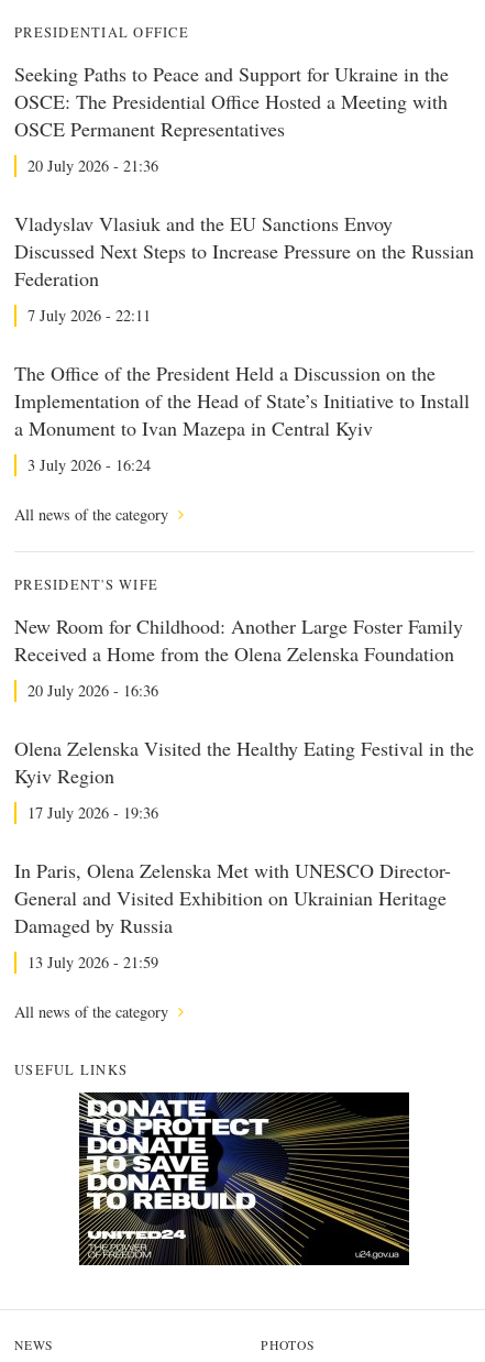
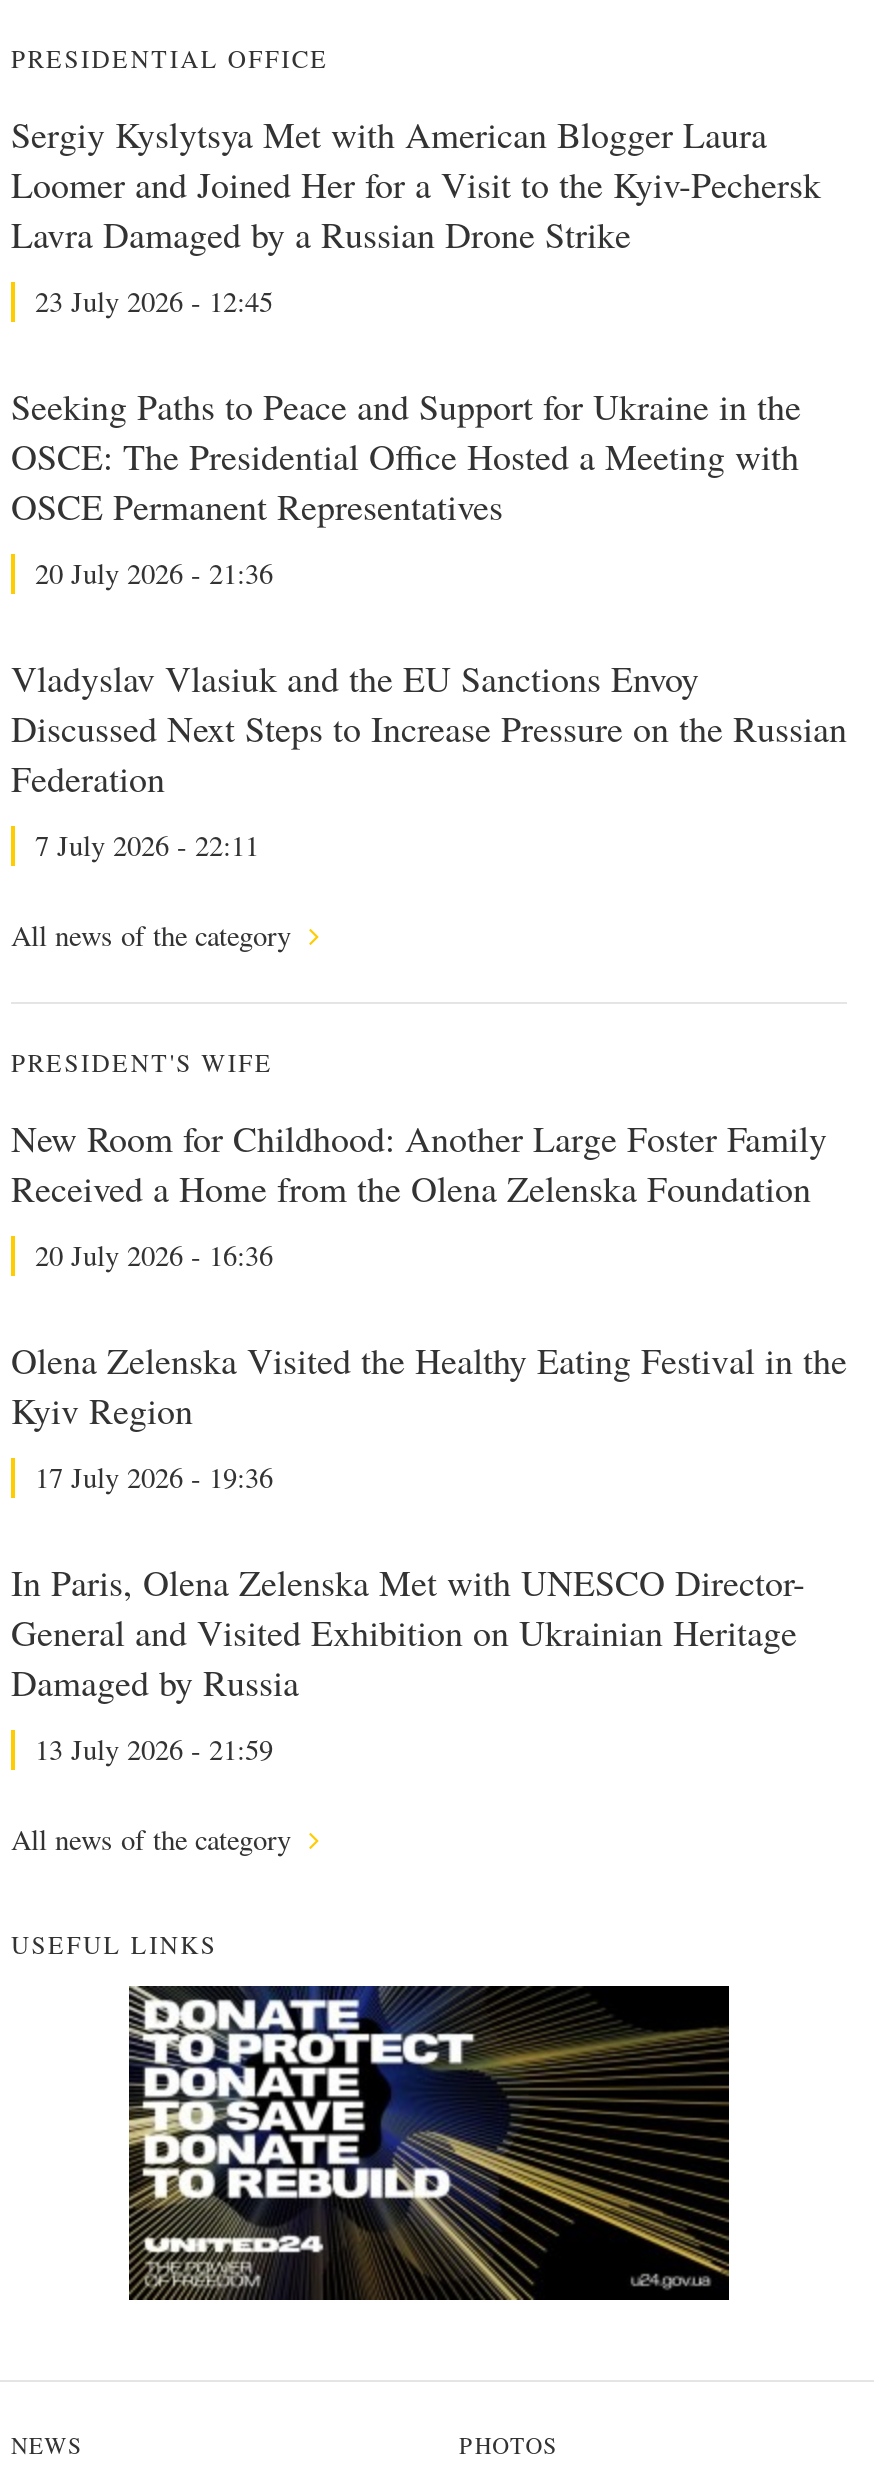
+ Sergiy Kyslytsya Met with American Blogger Laura
+ Loomer and Joined Her for a Visit to the Kyiv-Pechersk
+ Lavra Damaged by a Russian Drone Strike
+ 23 July 2026 - 12:45

moved down: Seeking Paths to Peace and Support for Ukraine in the | OSCE: The Presidential Office Hosted a Meeting with | OSCE Permanent Representatives | 20 July 2026 - 21:36 | Vladyslav Vlasiuk and the EU Sanctions Envoy | Discussed Next Steps to Increase Pressure on the Russian | Federation | 7 July 2026 - 22:11

- The Office of the President Held a Discussion on the
- Implementation of the Head of State’s Initiative to Install
- a Monument to Ivan Mazepa in Central Kyiv
- 3 July 2026 - 16:24
